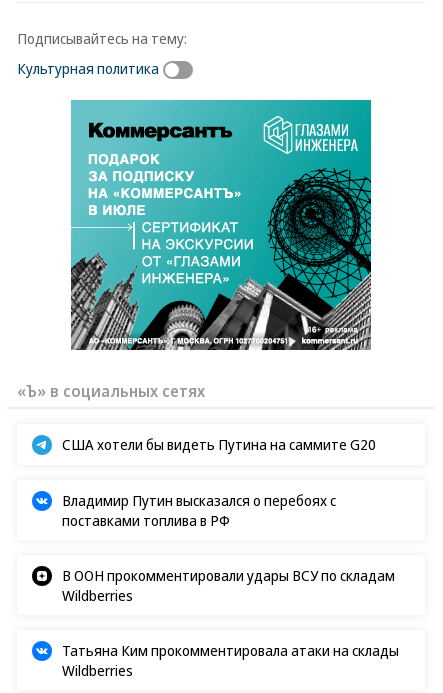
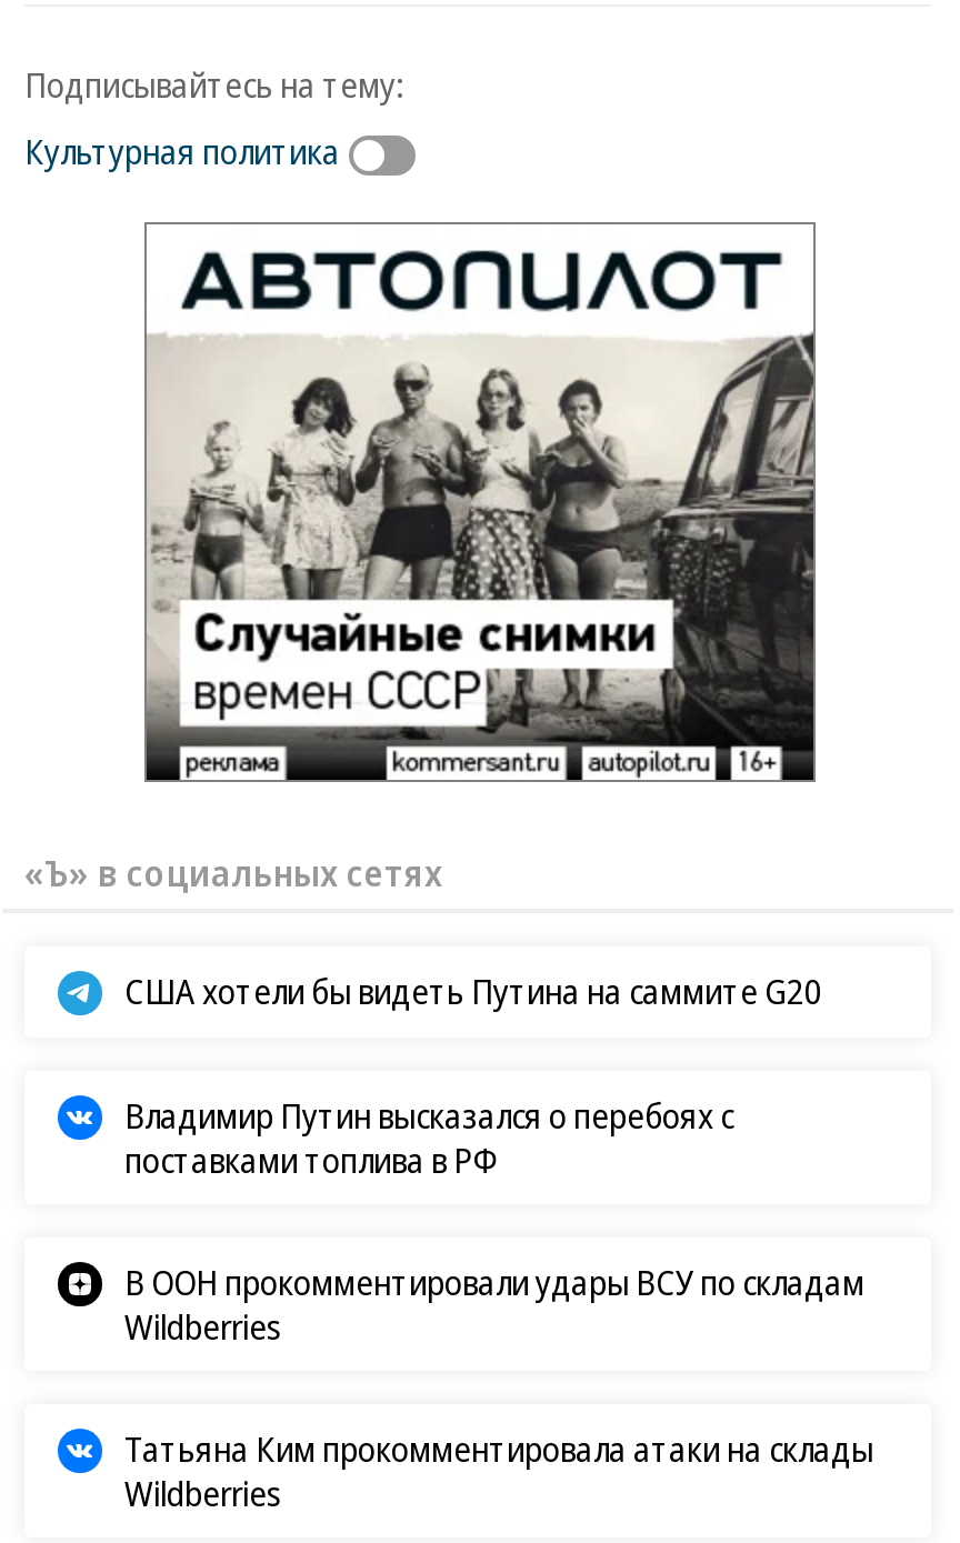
- [image]
+ [image]
